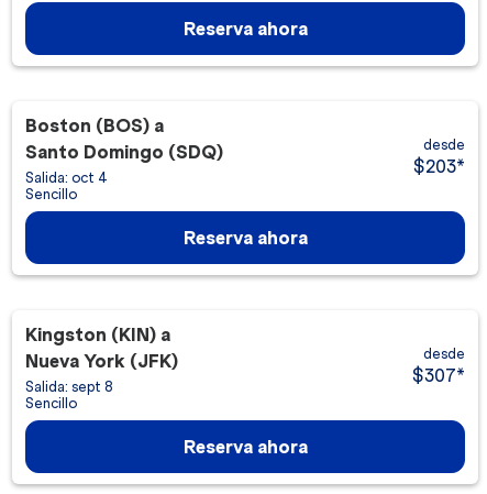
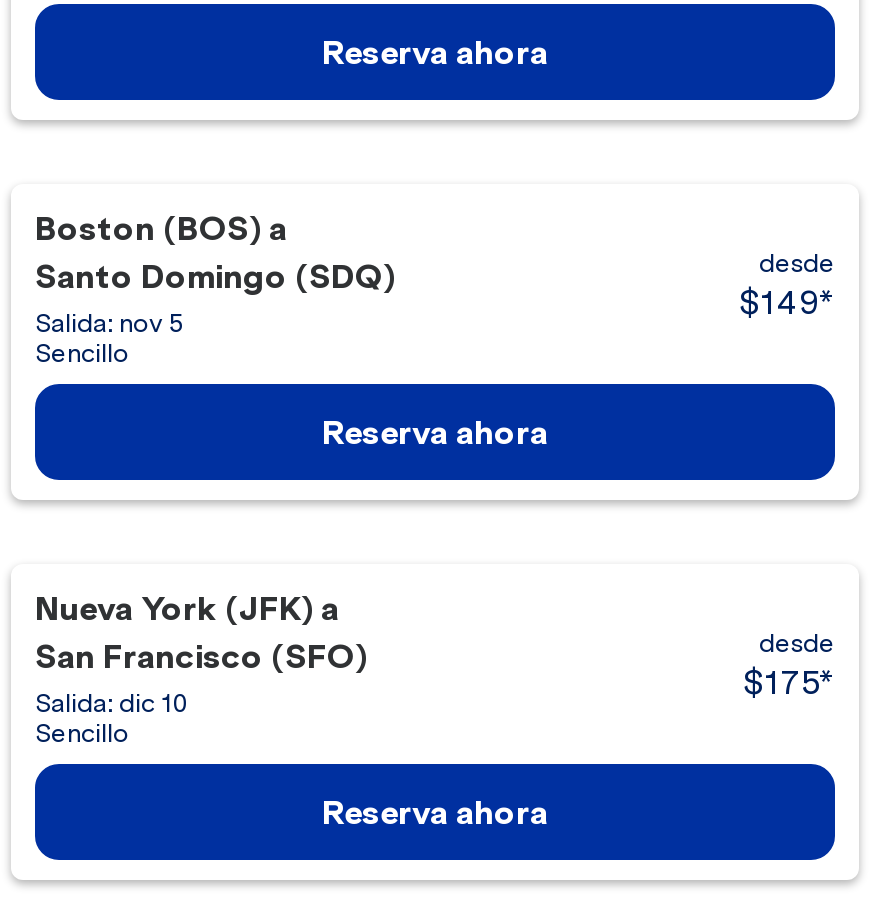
- $203*
+ $149*

- Salida: oct 4
+ Salida: nov 5

- Kingston (KIN) a
- Nueva York (JFK)
- Salida: sept 8
+ Nueva York (JFK) a
+ San Francisco (SFO)
+ Salida: dic 10

- $307*
+ $175*
